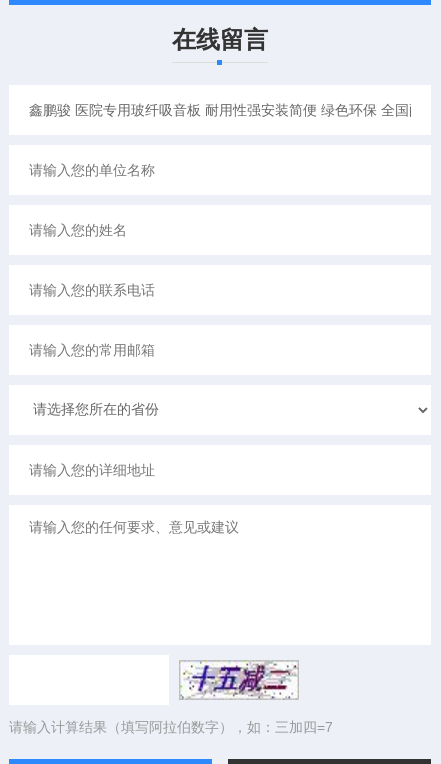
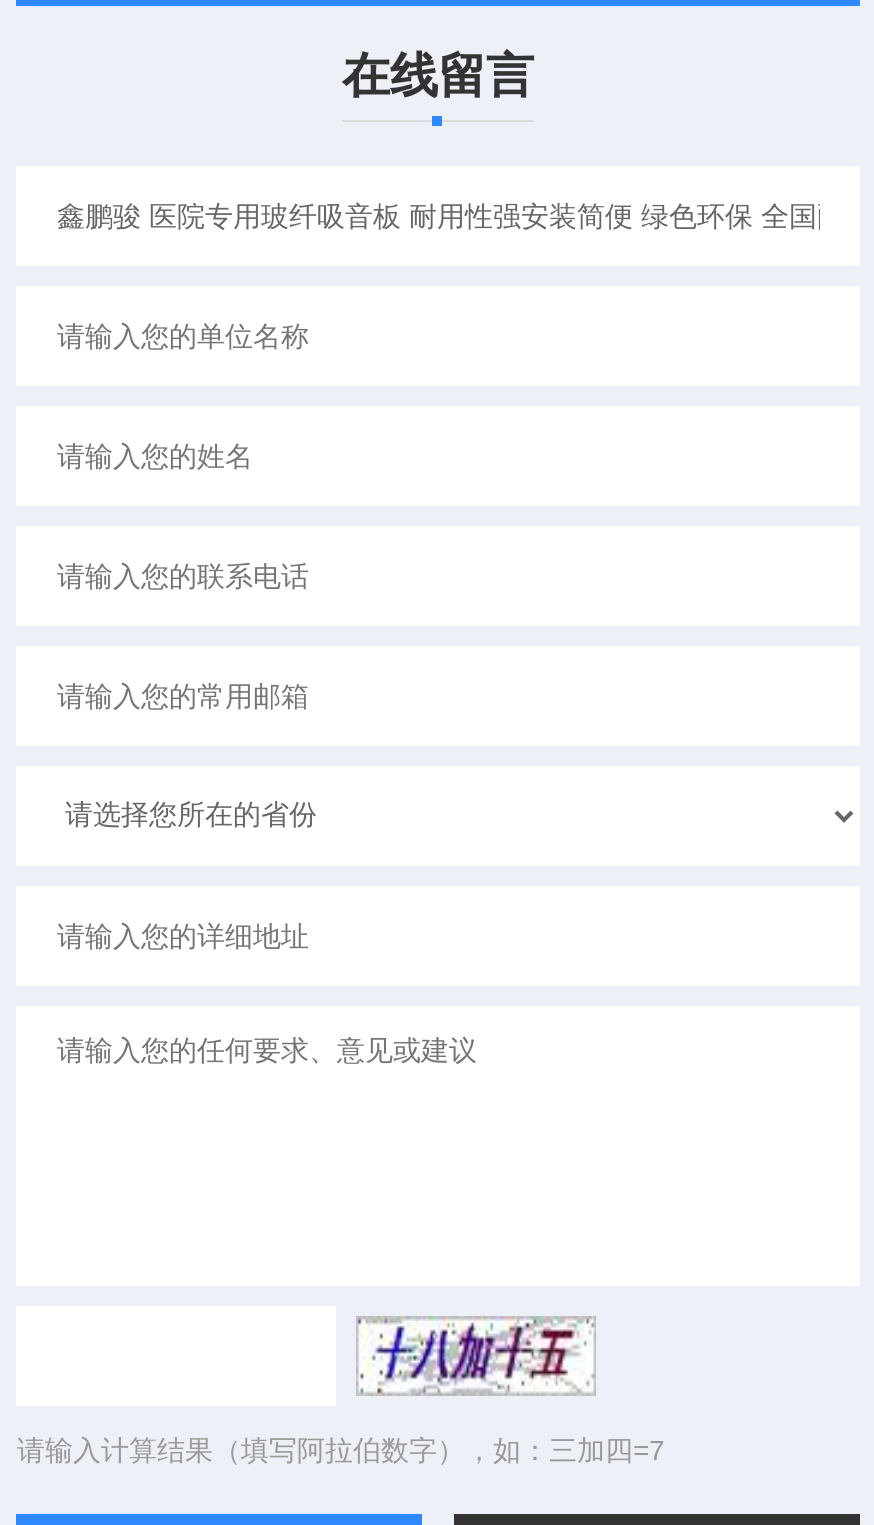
- [image]
+ [image]
